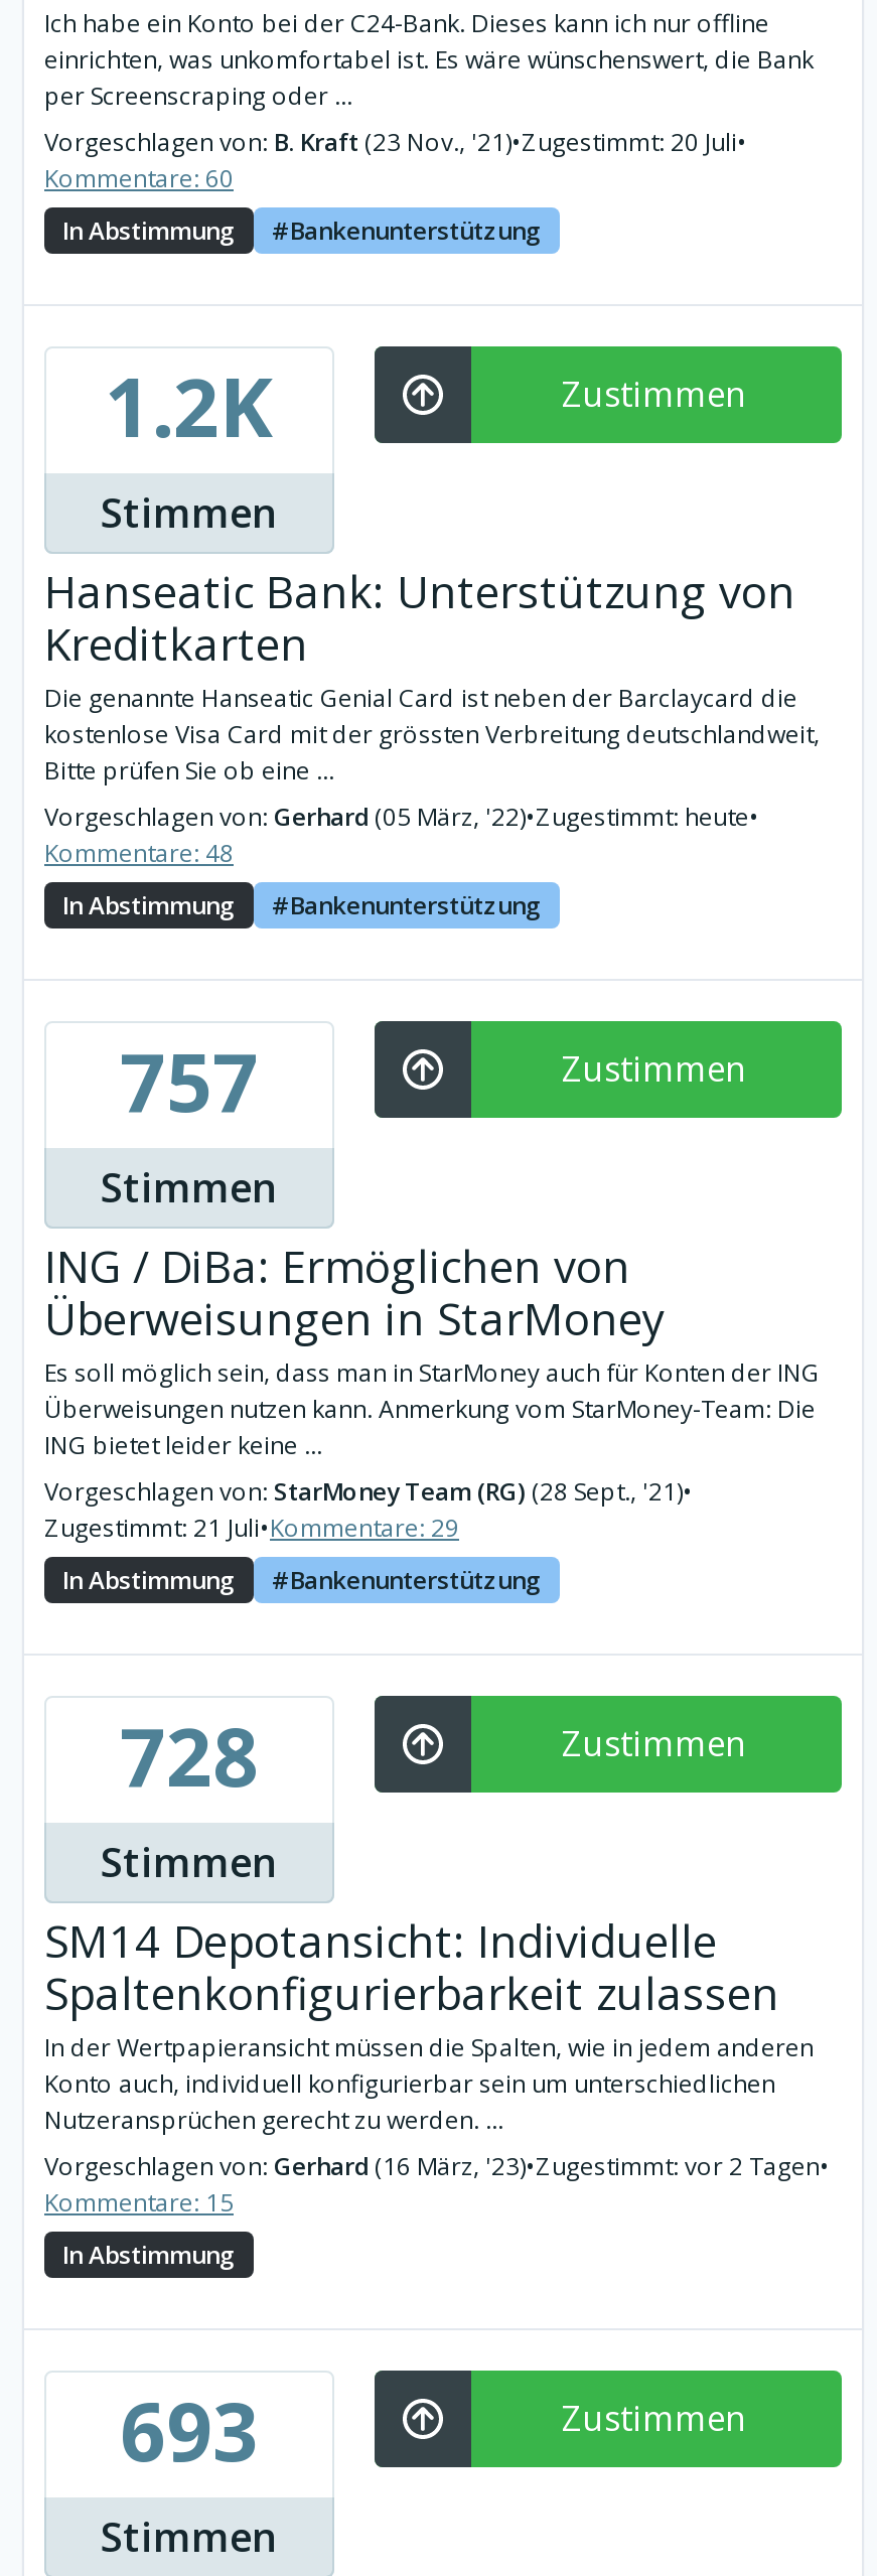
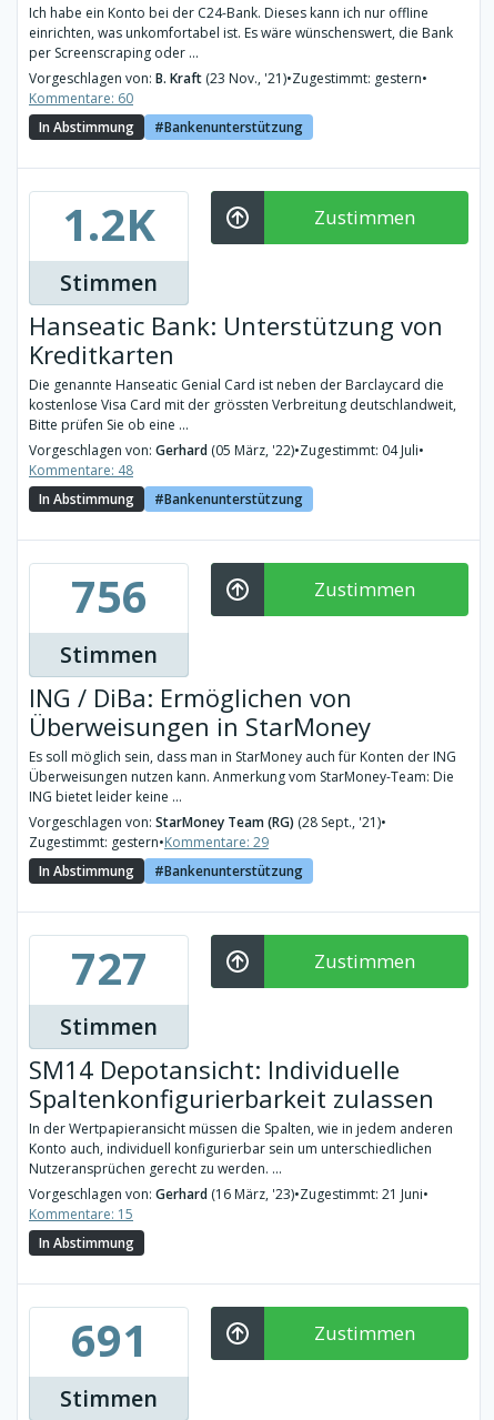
- Vorgeschlagen von: B. Kraft (23 Nov., '21) •Zugestimmt: 20 Juli•
+ Vorgeschlagen von: B. Kraft (23 Nov., '21) •Zugestimmt: gestern•

- Vorgeschlagen von: Gerhard (05 März, '22)•Zugestimmt: heute•
+ Vorgeschlagen von: Gerhard (05 März, '22)•Zugestimmt: 04 Juli•

- 757
+ 756

- Zugestimmt: 21 Juli•Kommentare: 29
+ Zugestimmt: gestern•Kommentare: 29

- 728
+ 727

- Vorgeschlagen von: Gerhard (16 März, '23)•Zugestimmt: vor 2 Tagen•
+ Vorgeschlagen von: Gerhard (16 März, '23)•Zugestimmt: 21 Juni•

- 693
+ 691
